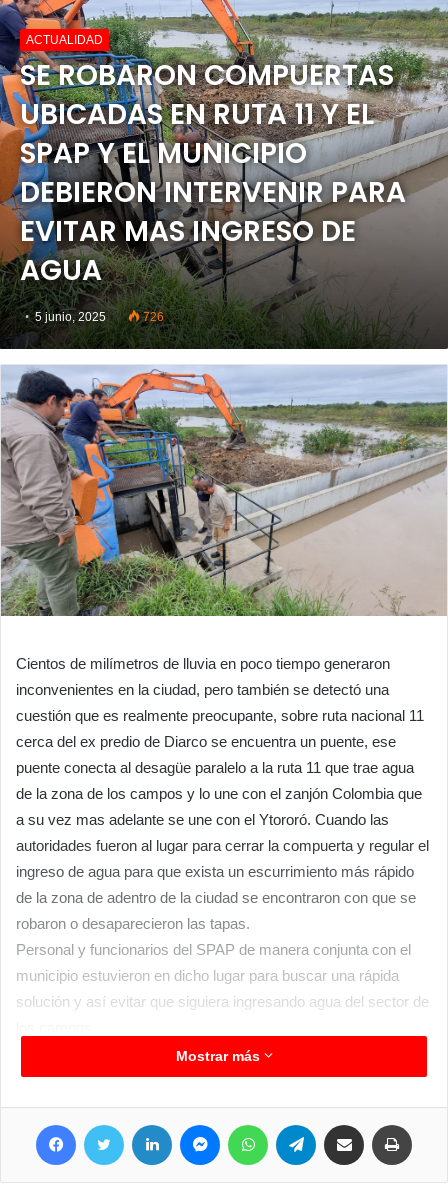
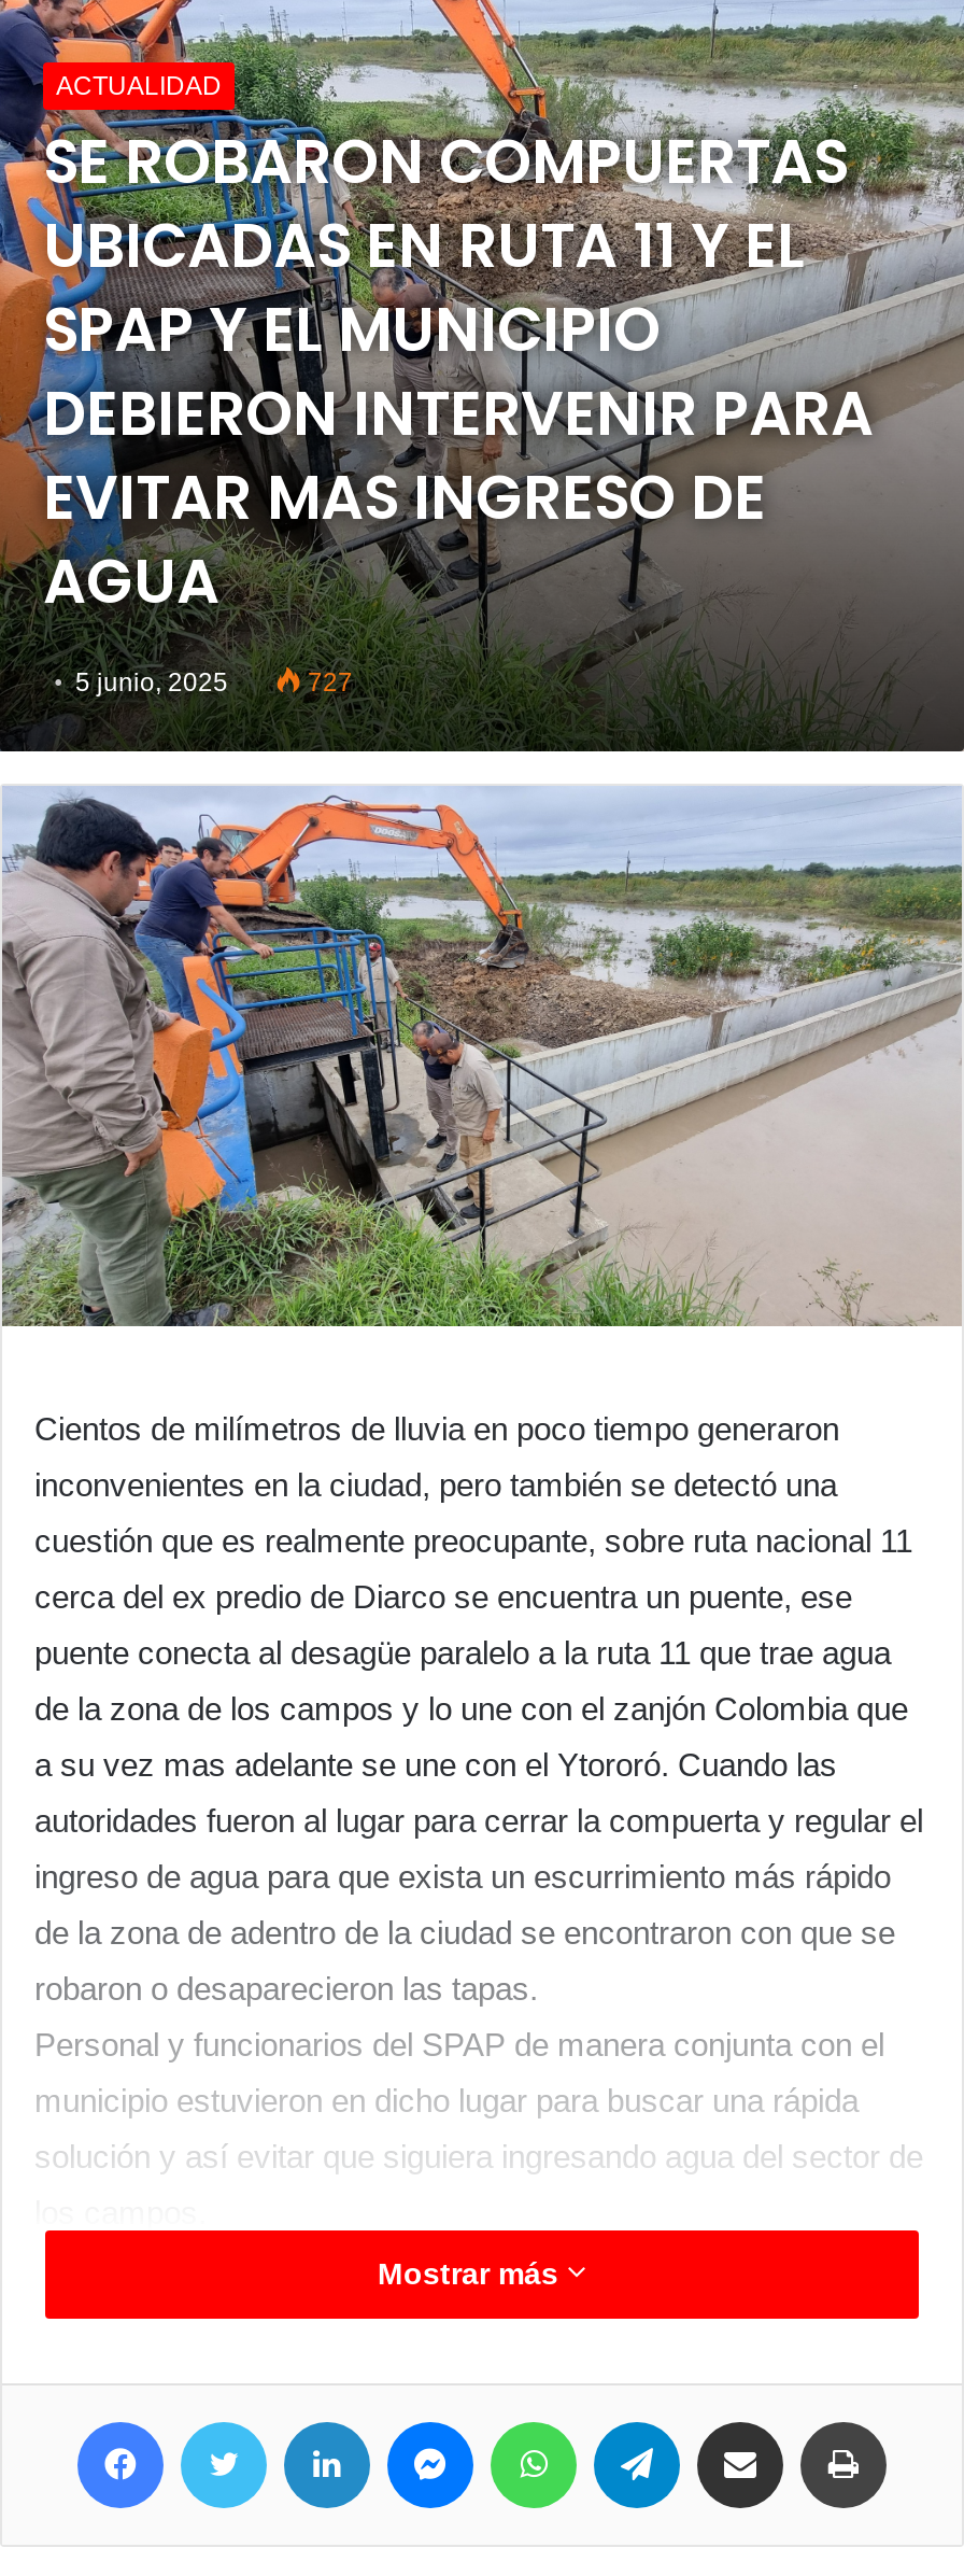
- 726
+ 727
